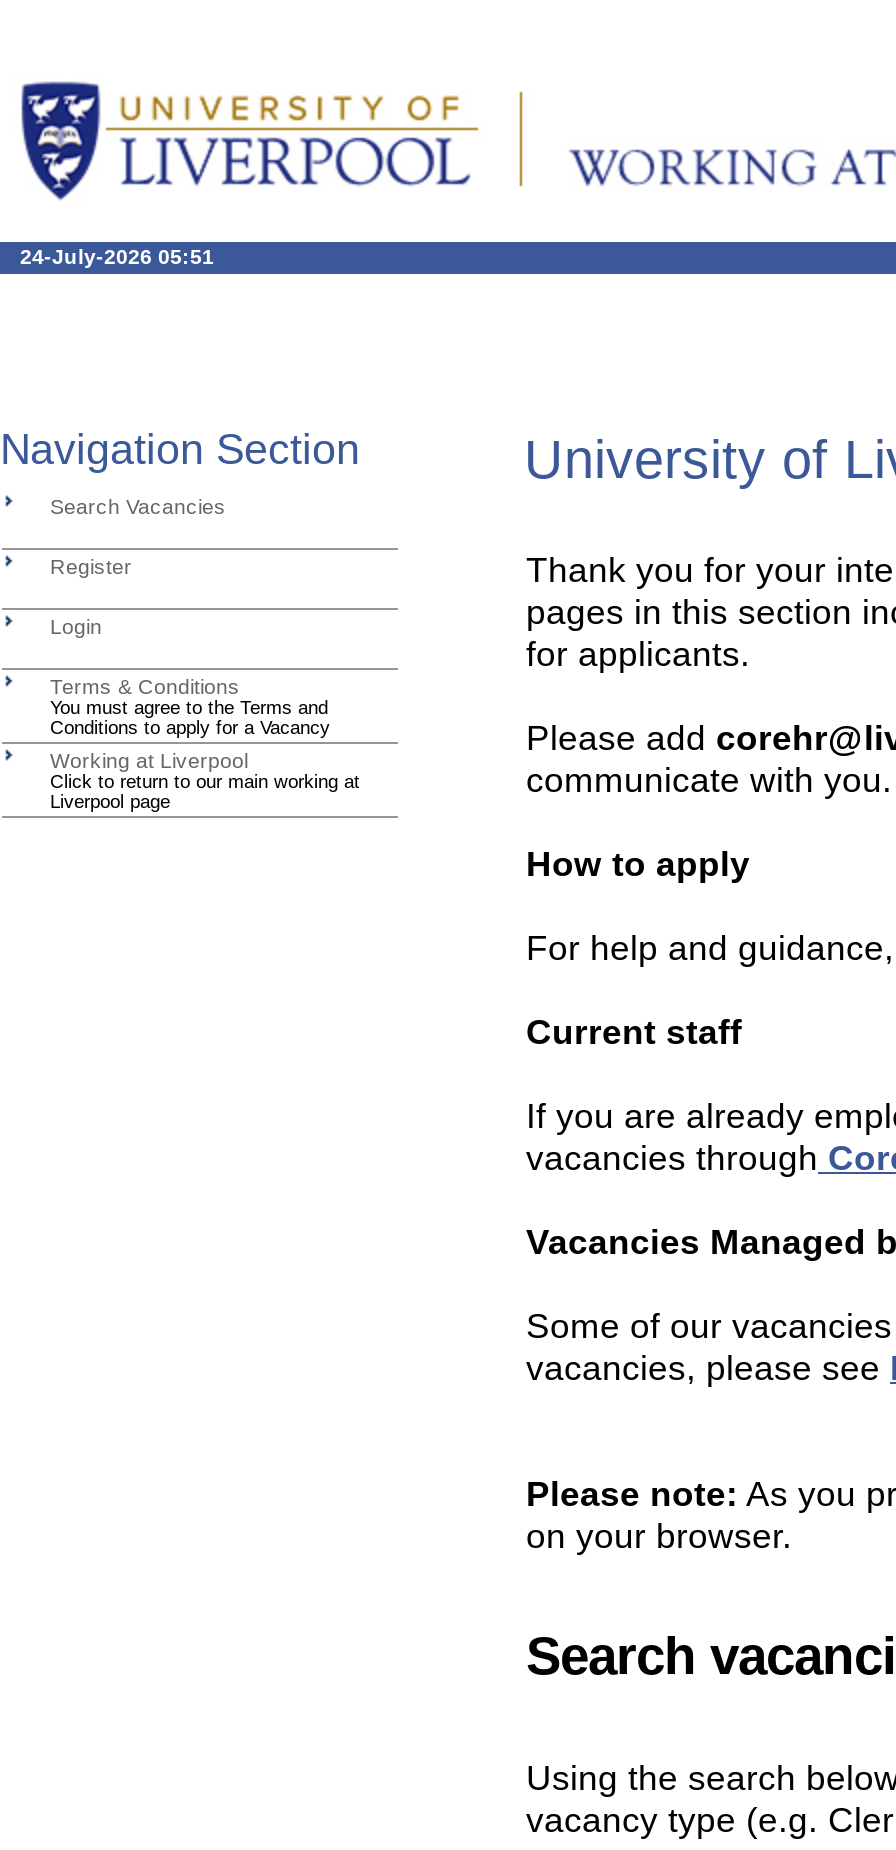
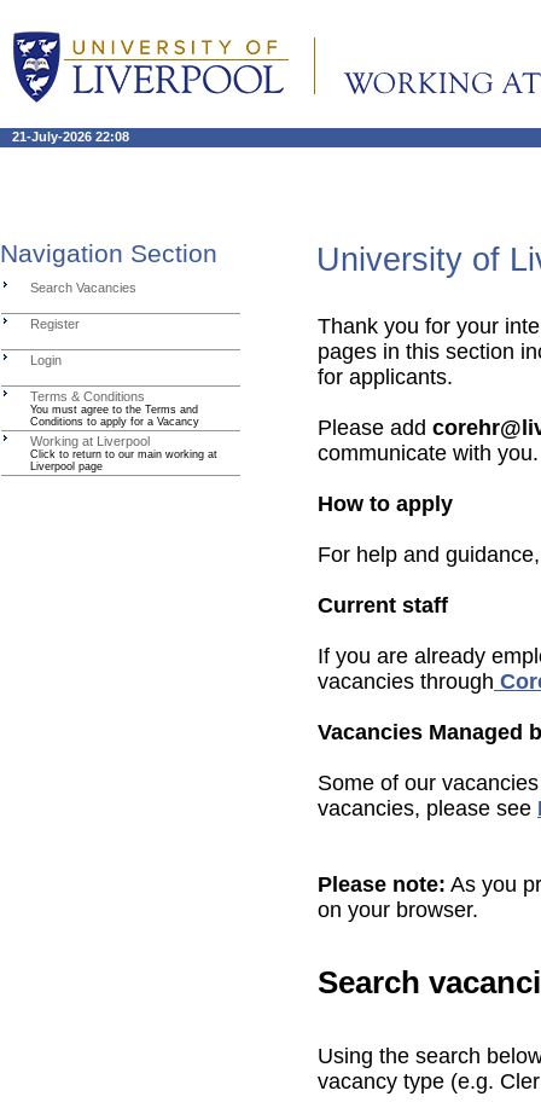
- 24-July-2026 05:51
+ 21-July-2026 22:08
